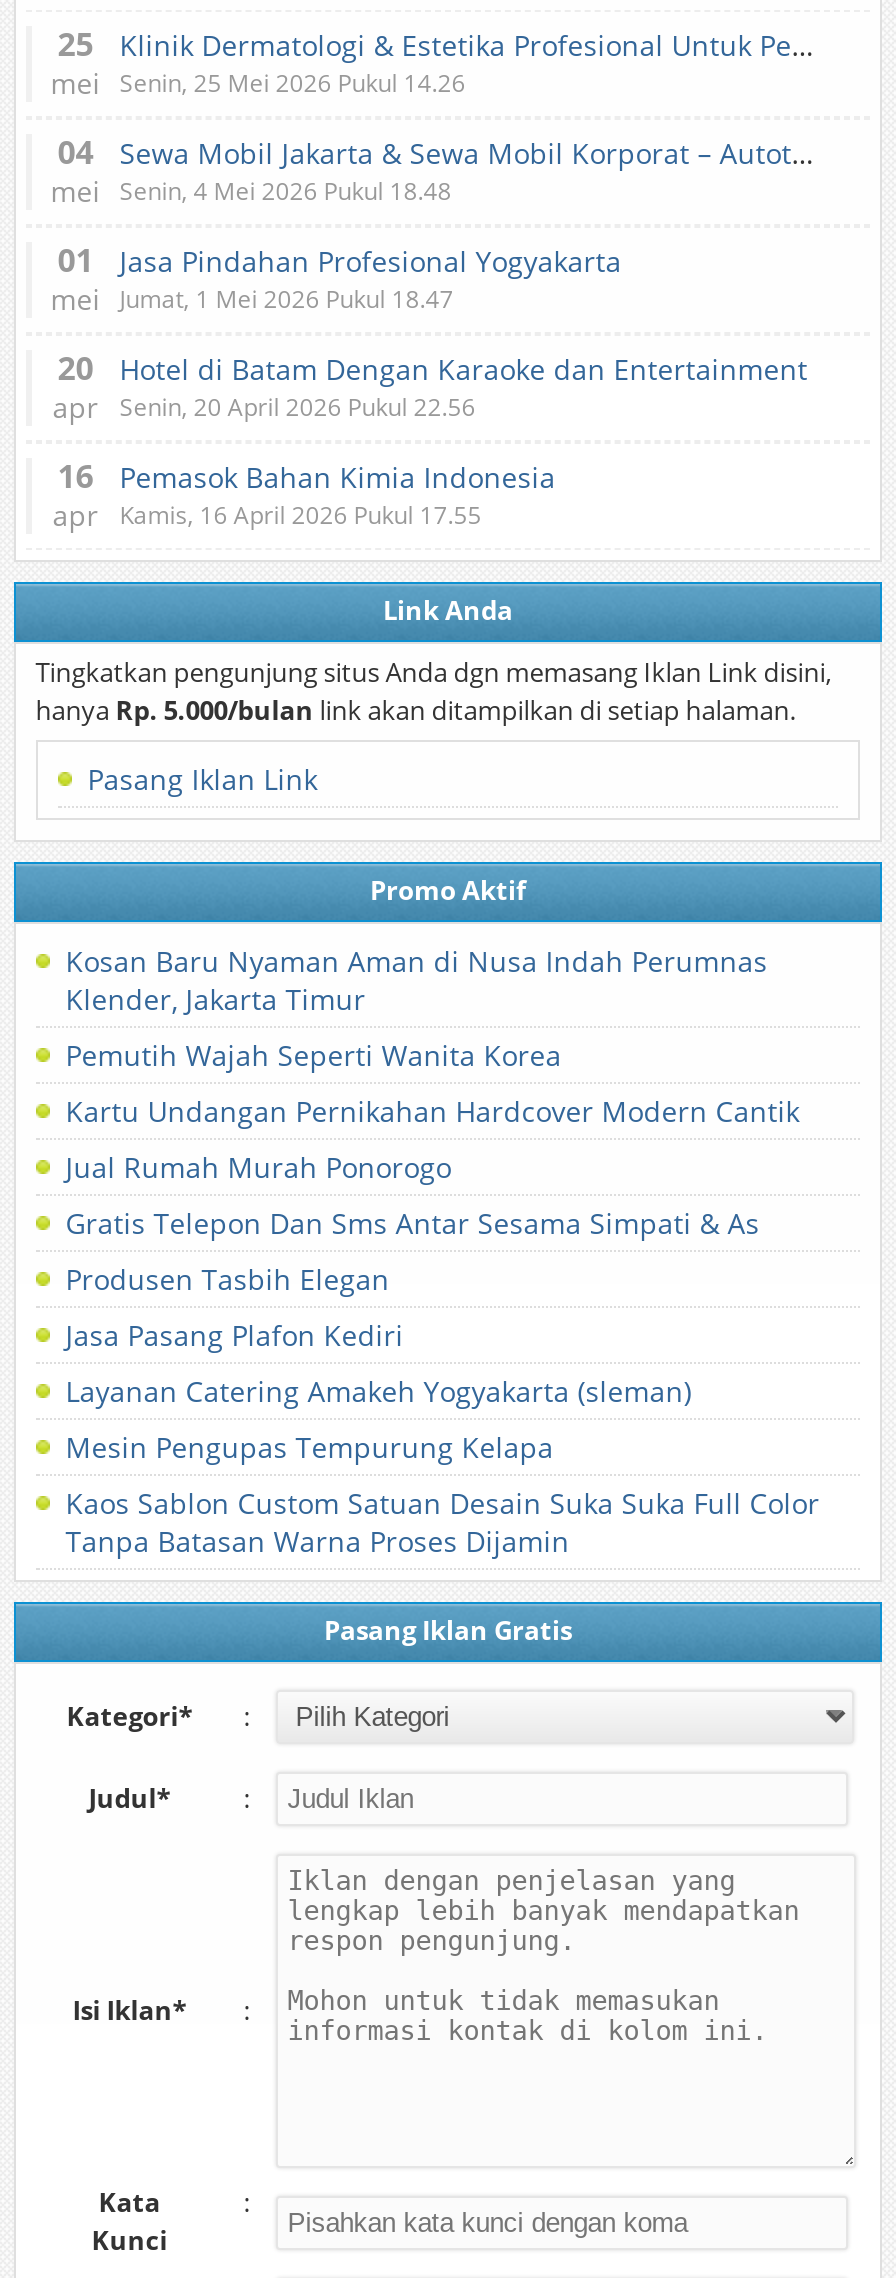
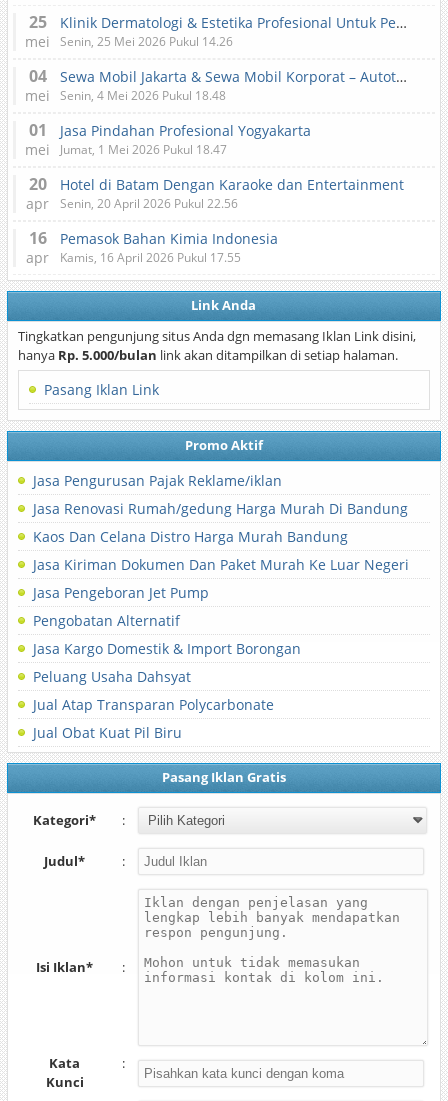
- Kosan Baru Nyaman Aman di Nusa Indah Perumnas
- Klender, Jakarta Timur
+ Jasa Pengurusan Pajak Reklame/iklan

- Pemutih Wajah Seperti Wanita Korea
+ Jasa Renovasi Rumah/gedung Harga Murah Di Bandung

- Kartu Undangan Pernikahan Hardcover Modern Cantik
+ Kaos Dan Celana Distro Harga Murah Bandung

- Jual Rumah Murah Ponorogo
+ Jasa Kiriman Dokumen Dan Paket Murah Ke Luar Negeri

- Gratis Telepon Dan Sms Antar Sesama Simpati & As
+ Jasa Pengeboran Jet Pump

- Produsen Tasbih Elegan
+ Pengobatan Alternatif

- Jasa Pasang Plafon Kediri
+ Jasa Kargo Domestik & Import Borongan

- Layanan Catering Amakeh Yogyakarta (sleman)
+ Peluang Usaha Dahsyat

- Mesin Pengupas Tempurung Kelapa
+ Jual Atap Transparan Polycarbonate

- Kaos Sablon Custom Satuan Desain Suka Suka Full Color
- Tanpa Batasan Warna Proses Dijamin
+ Jual Obat Kuat Pil Biru
